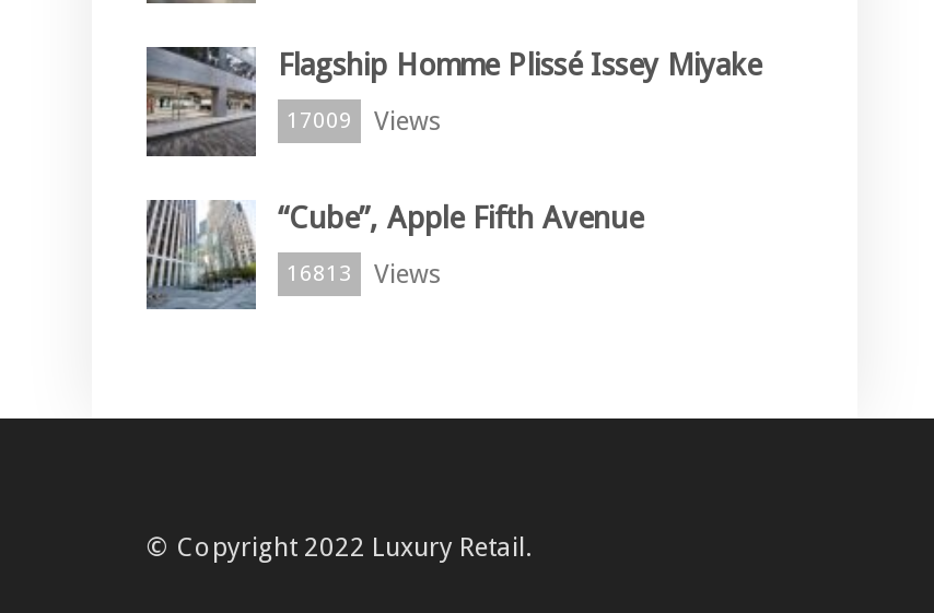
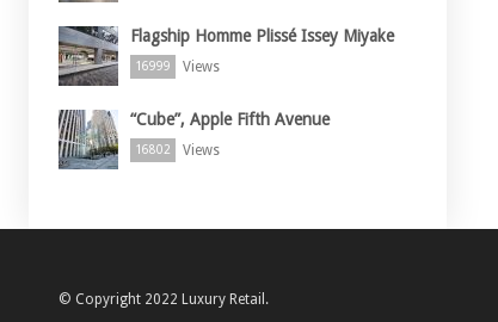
- 17009 Views
+ 16999 Views

- 16813 Views
+ 16802 Views
